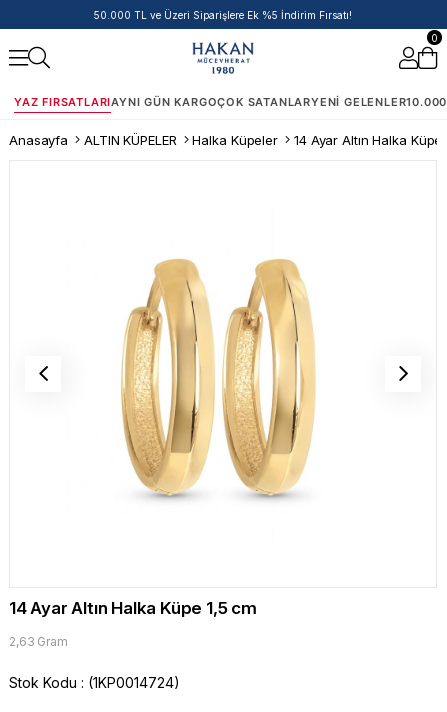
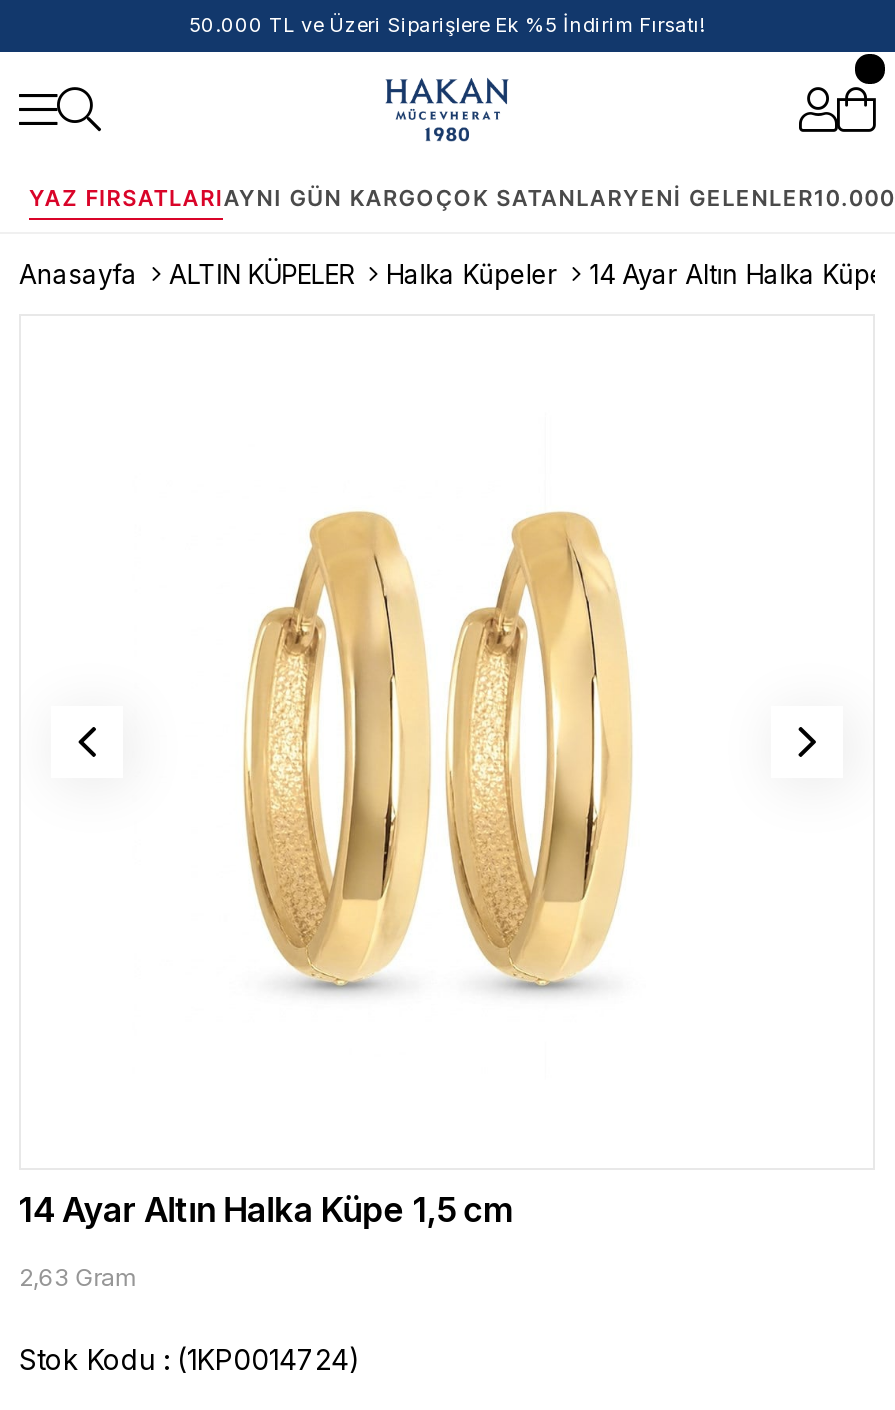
- 0
